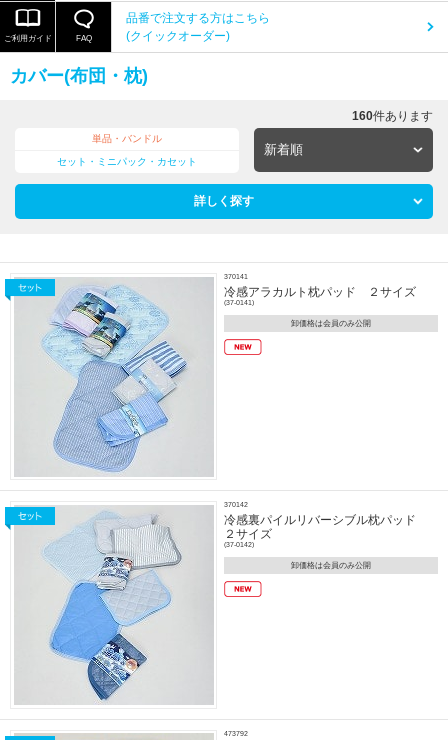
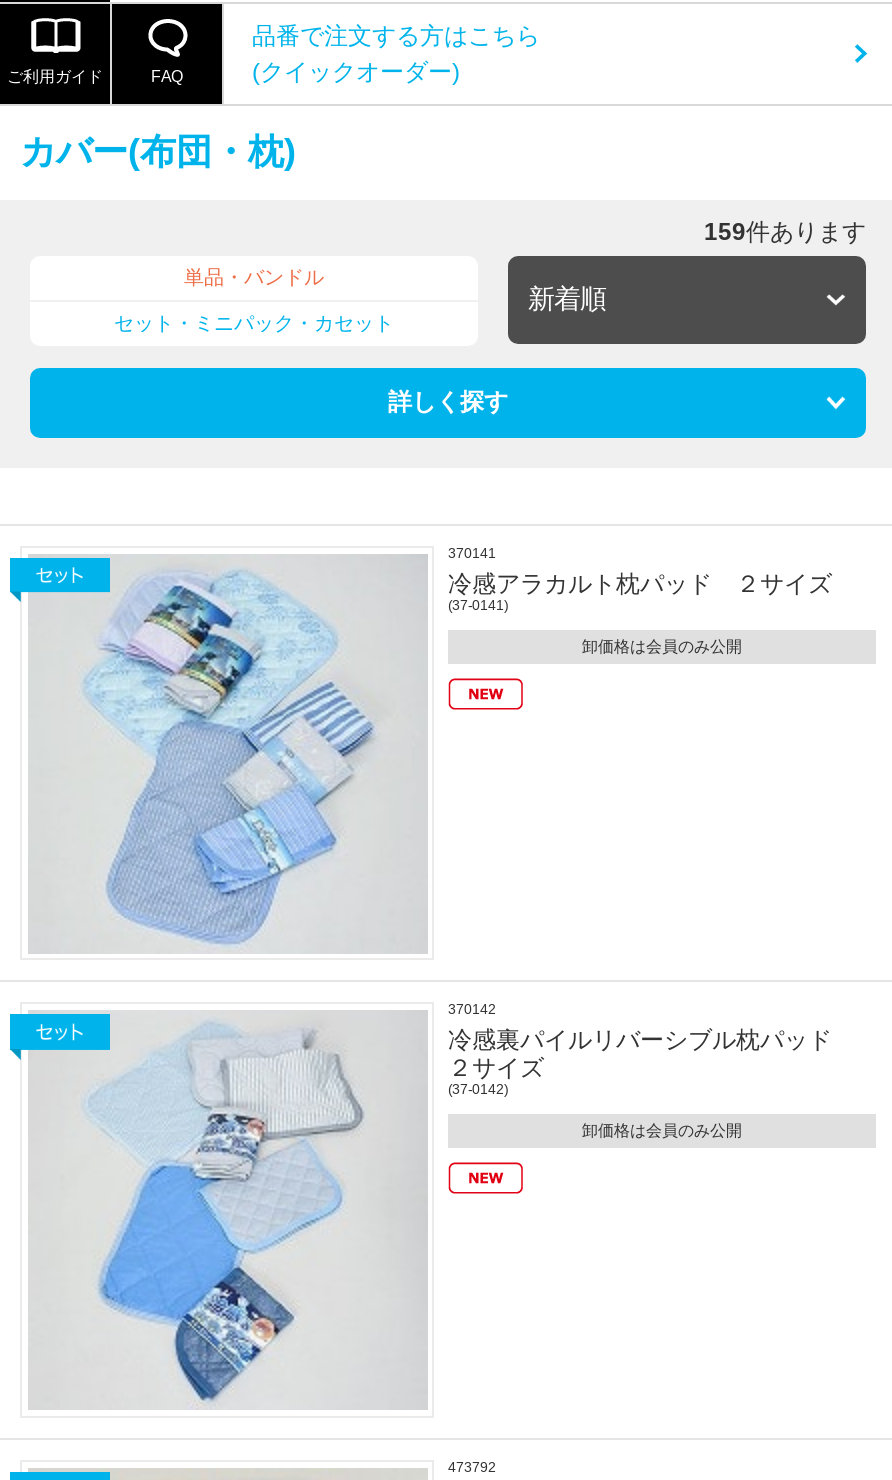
- 160件あります
+ 159件あります
